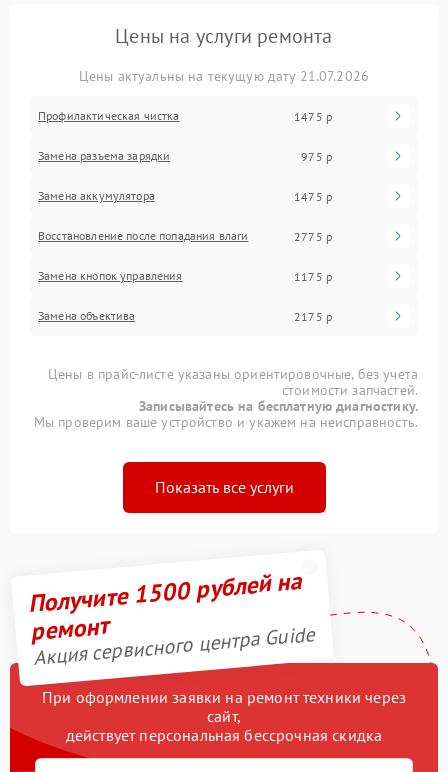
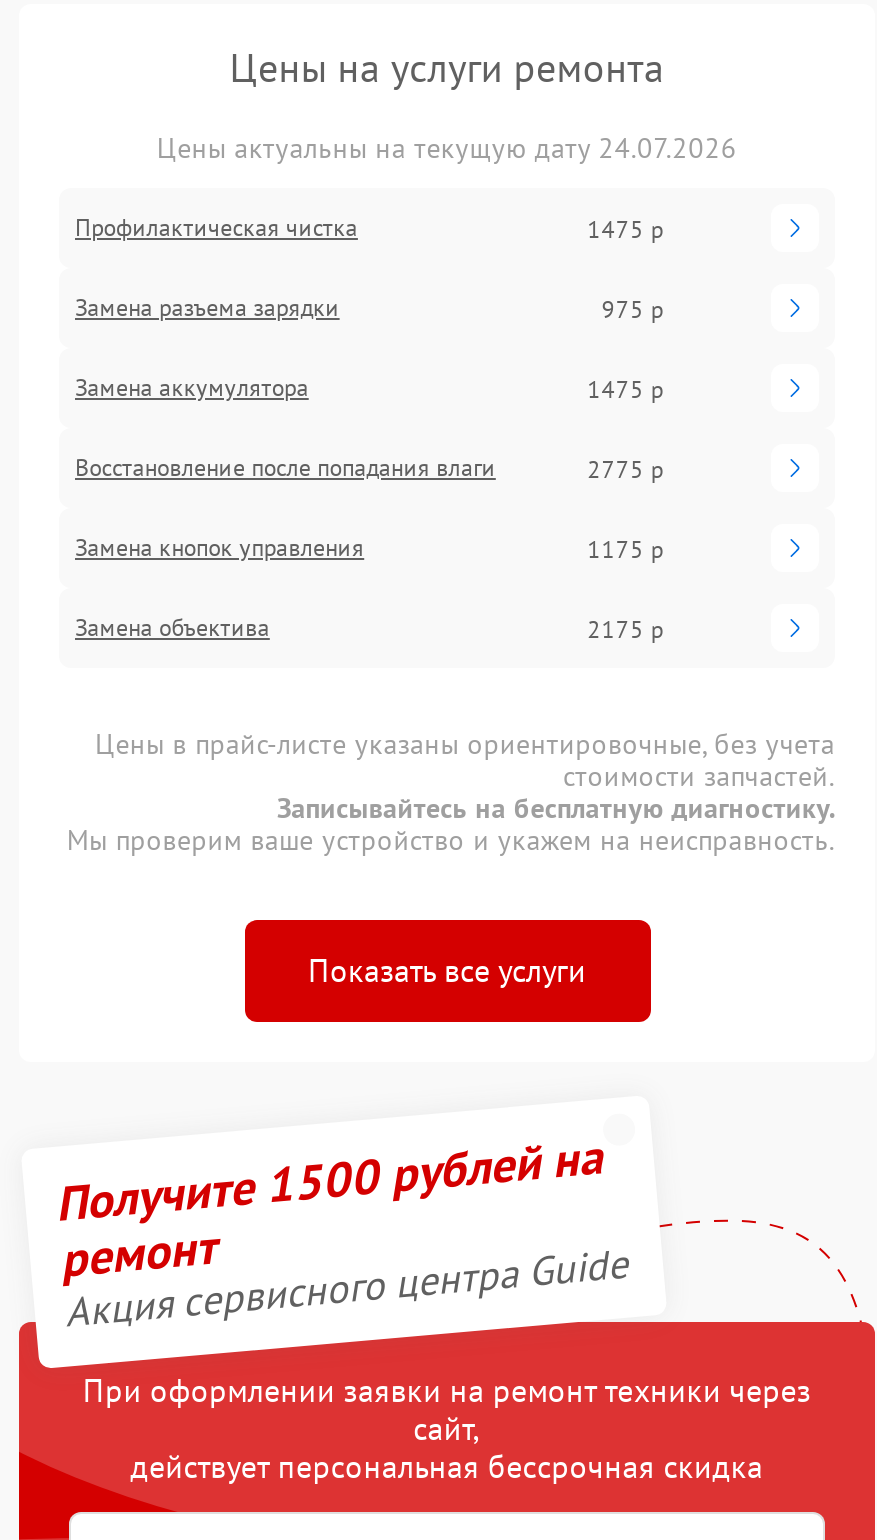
- Цены актуальны на текущую дату 21.07.2026
+ Цены актуальны на текущую дату 24.07.2026
